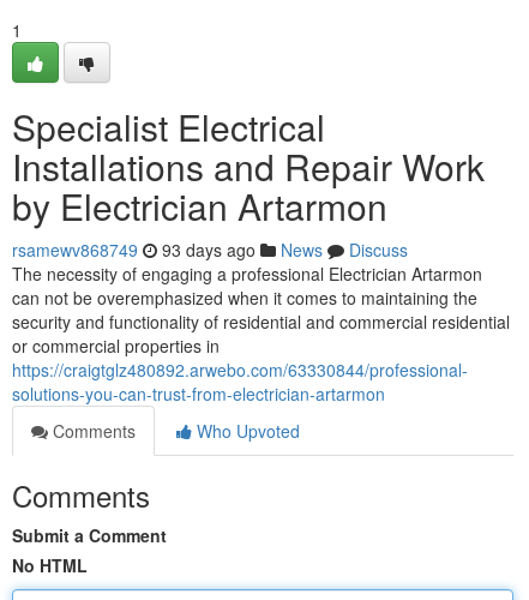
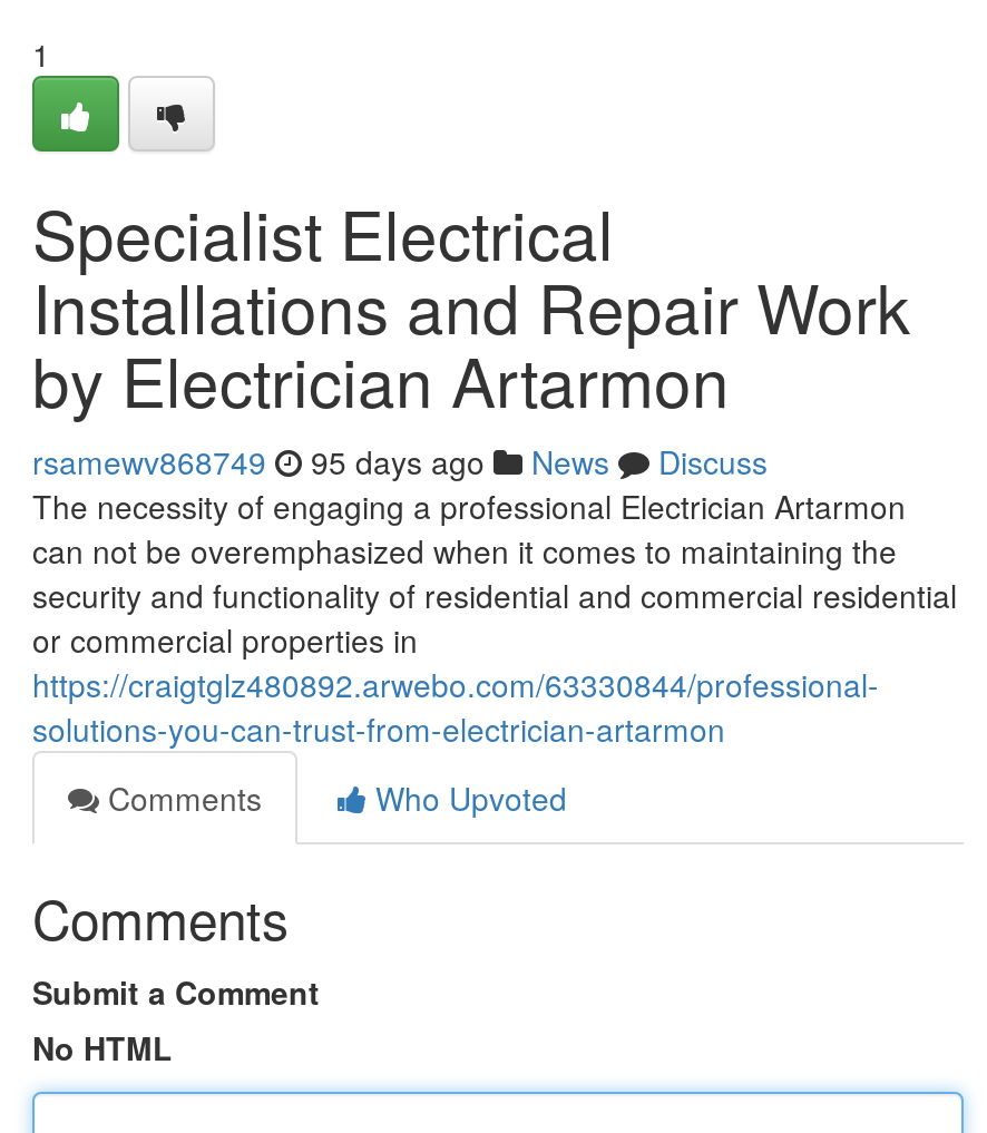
- rsamewv868749 93 days ago News Discuss
+ rsamewv868749 95 days ago News Discuss
